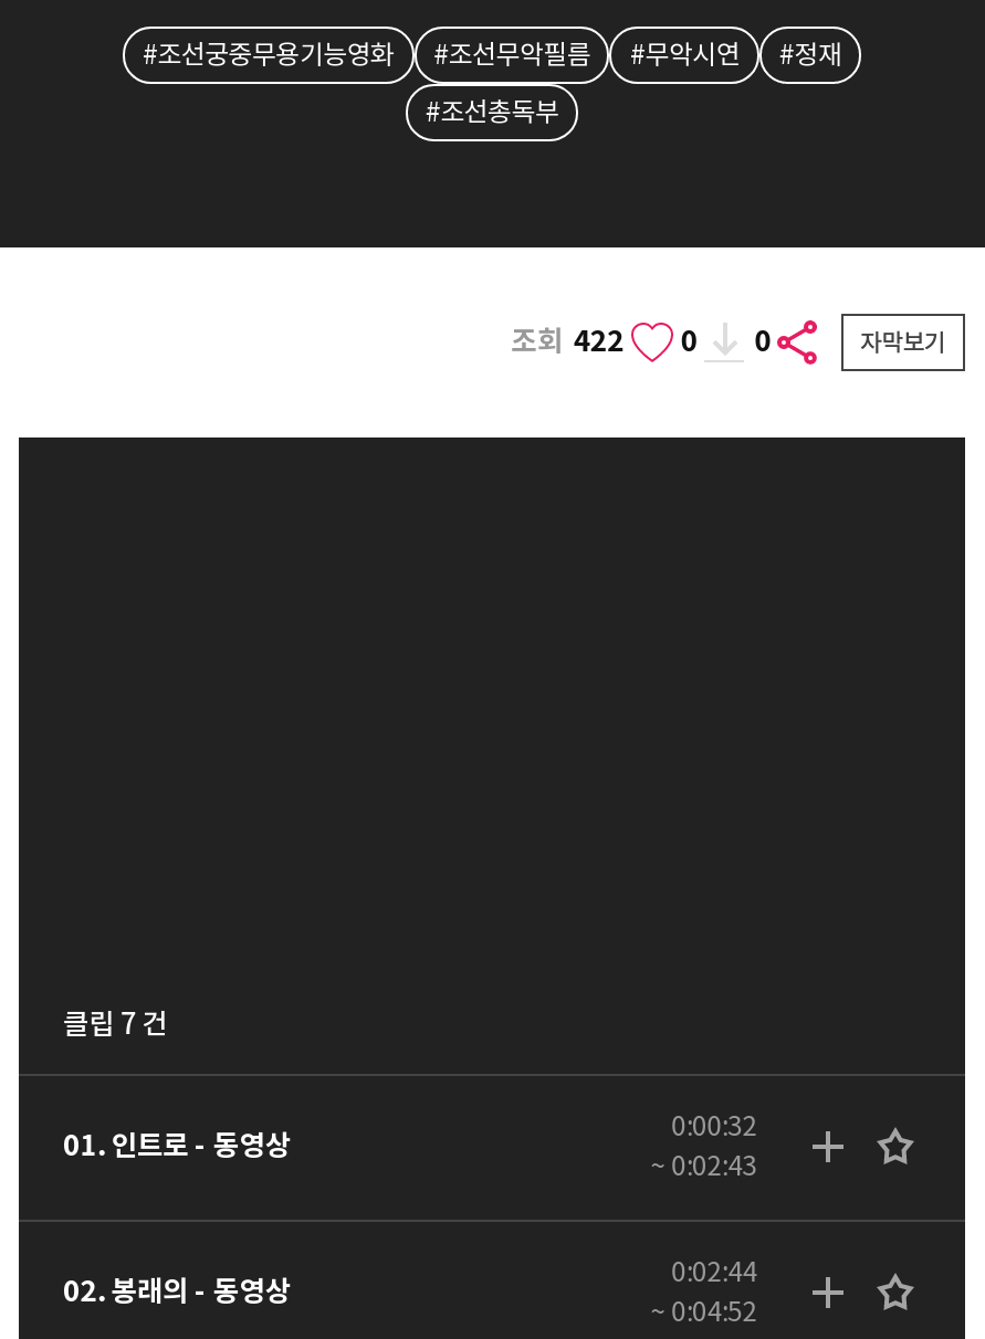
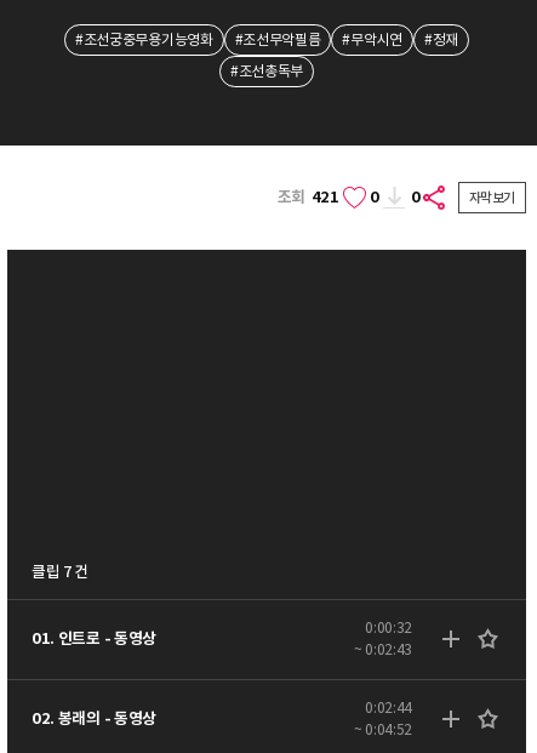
- 조회 422 0 0
+ 조회 421 0 0
